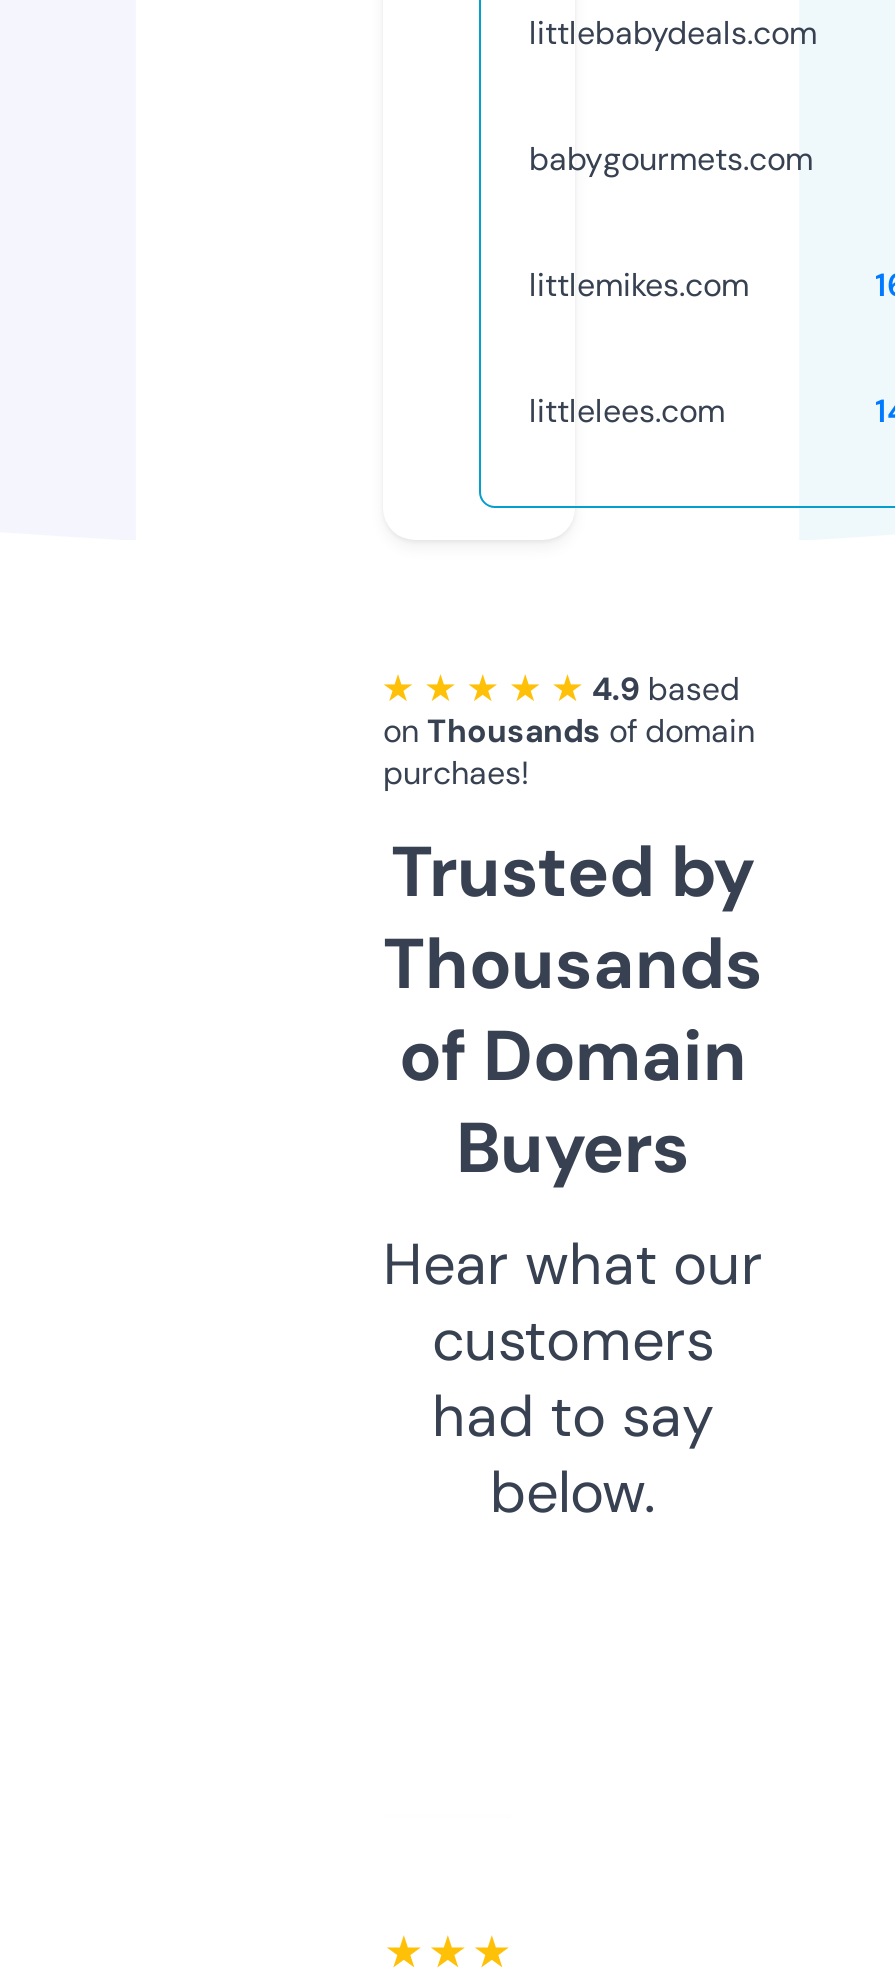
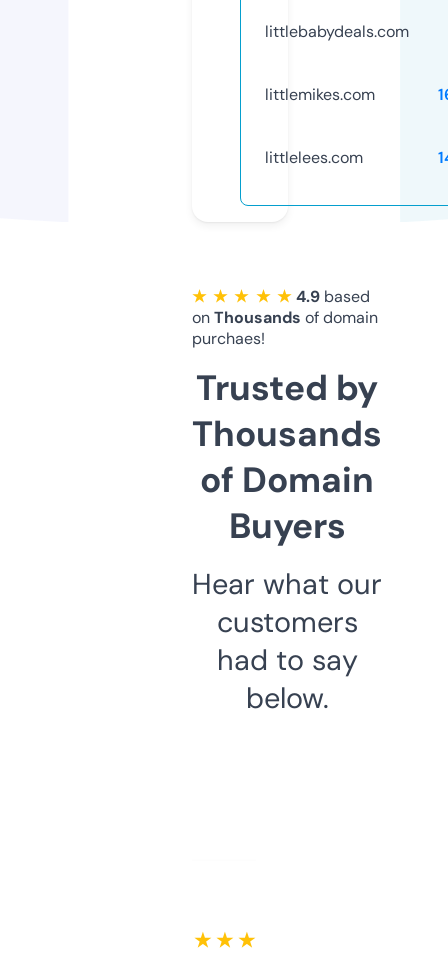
- babygourmets.com
